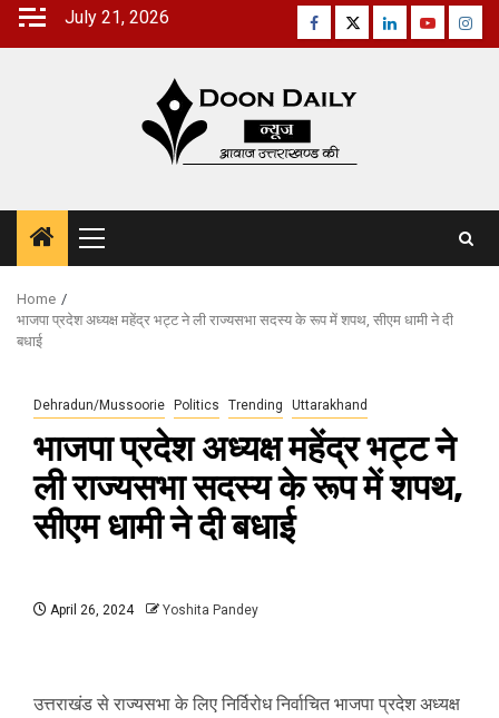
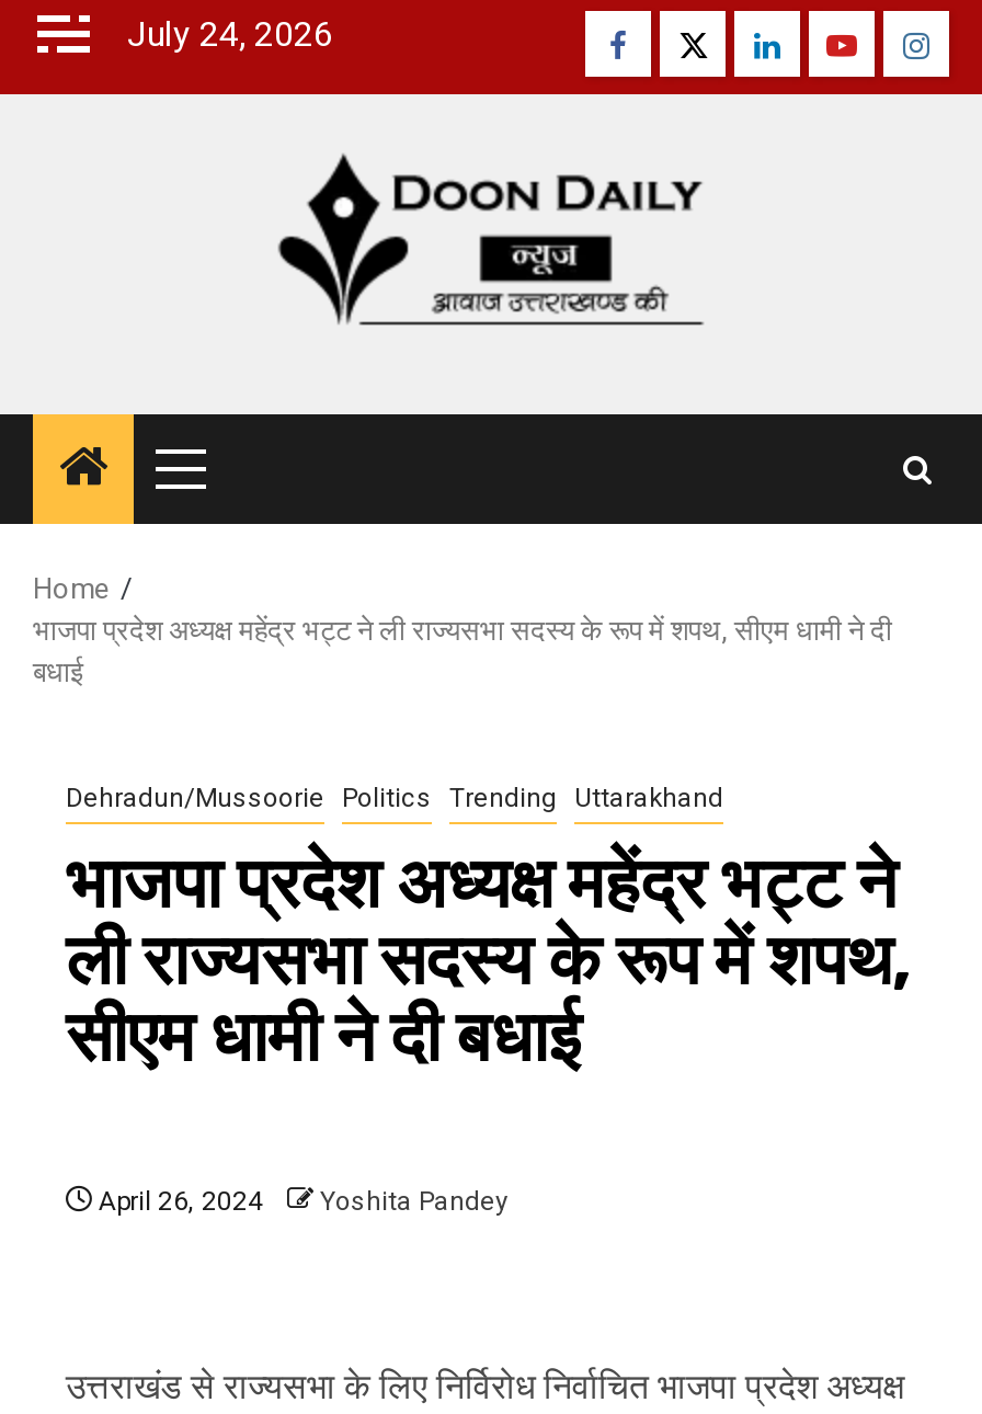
- July 21, 2026
+ July 24, 2026
